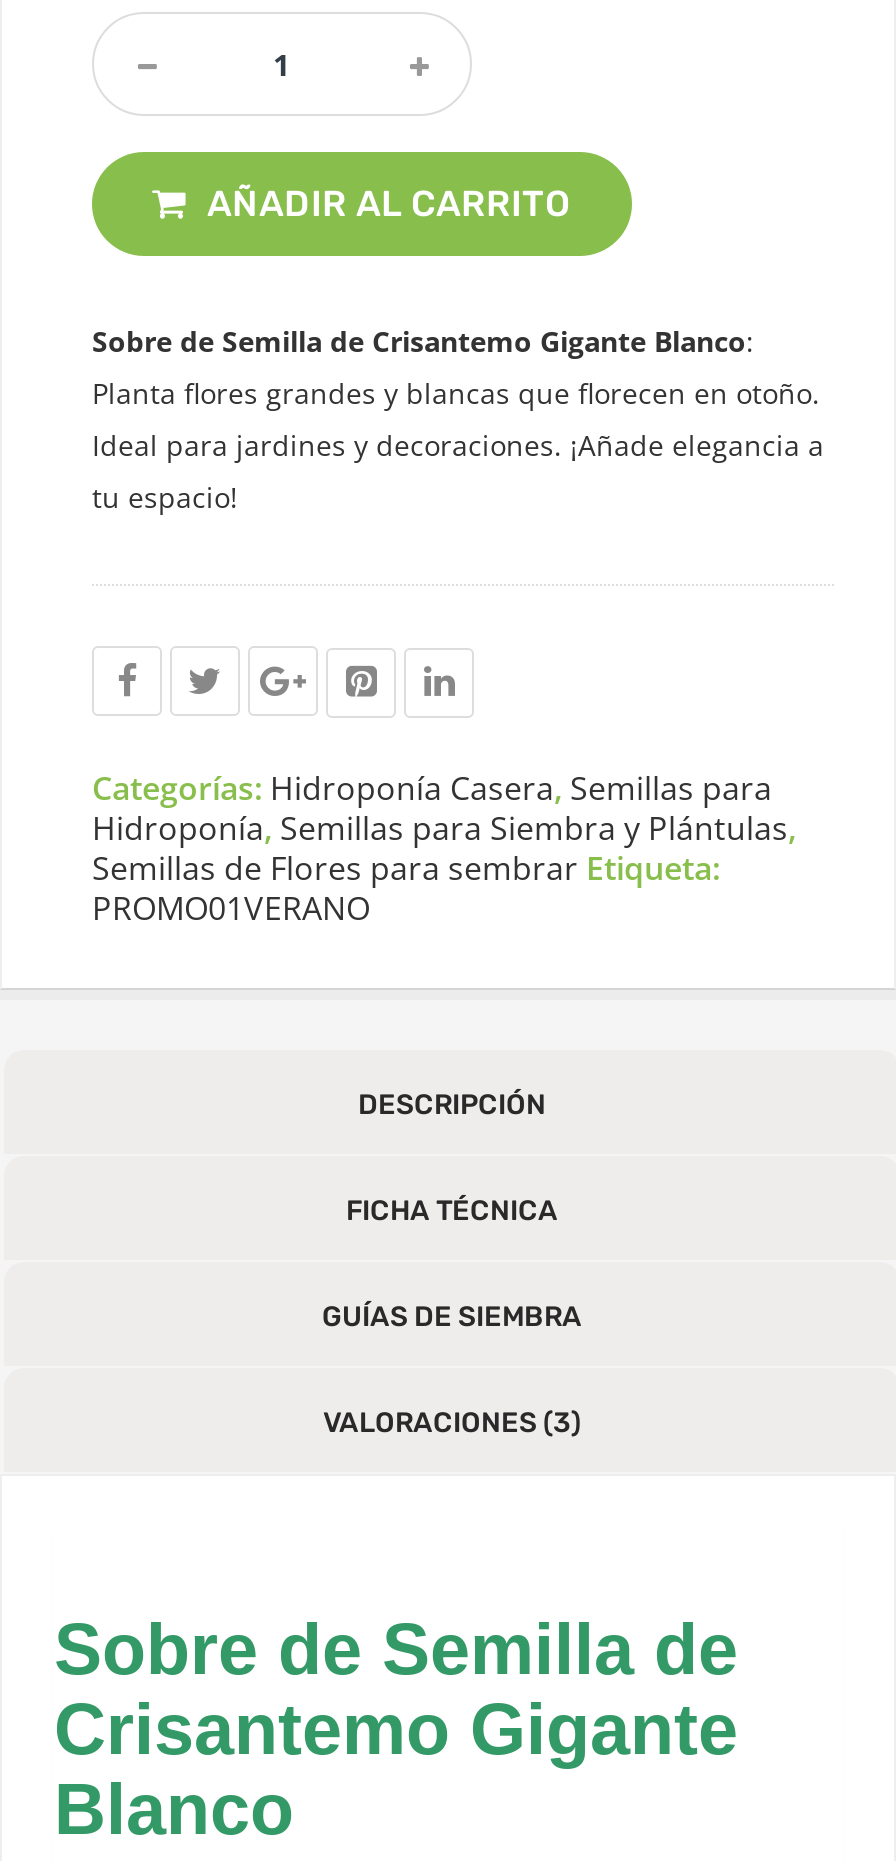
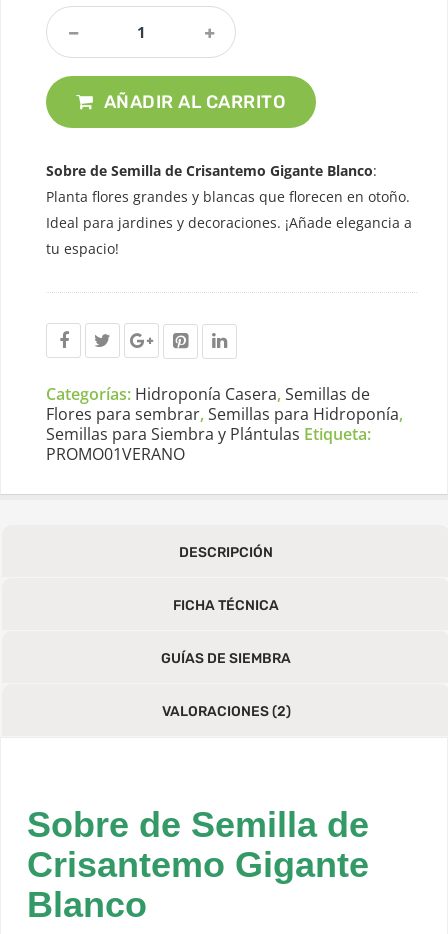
- Categorías: Hidroponía Casera, Semillas para
- Hidroponía, Semillas para Siembra y Plántulas,
- Semillas de Flores para sembrar Etiqueta:
+ Categorías: Hidroponía Casera, Semillas de
+ Flores para sembrar, Semillas para Hidroponía,
+ Semillas para Siembra y Plántulas Etiqueta:

- VALORACIONES (3)
+ VALORACIONES (2)
